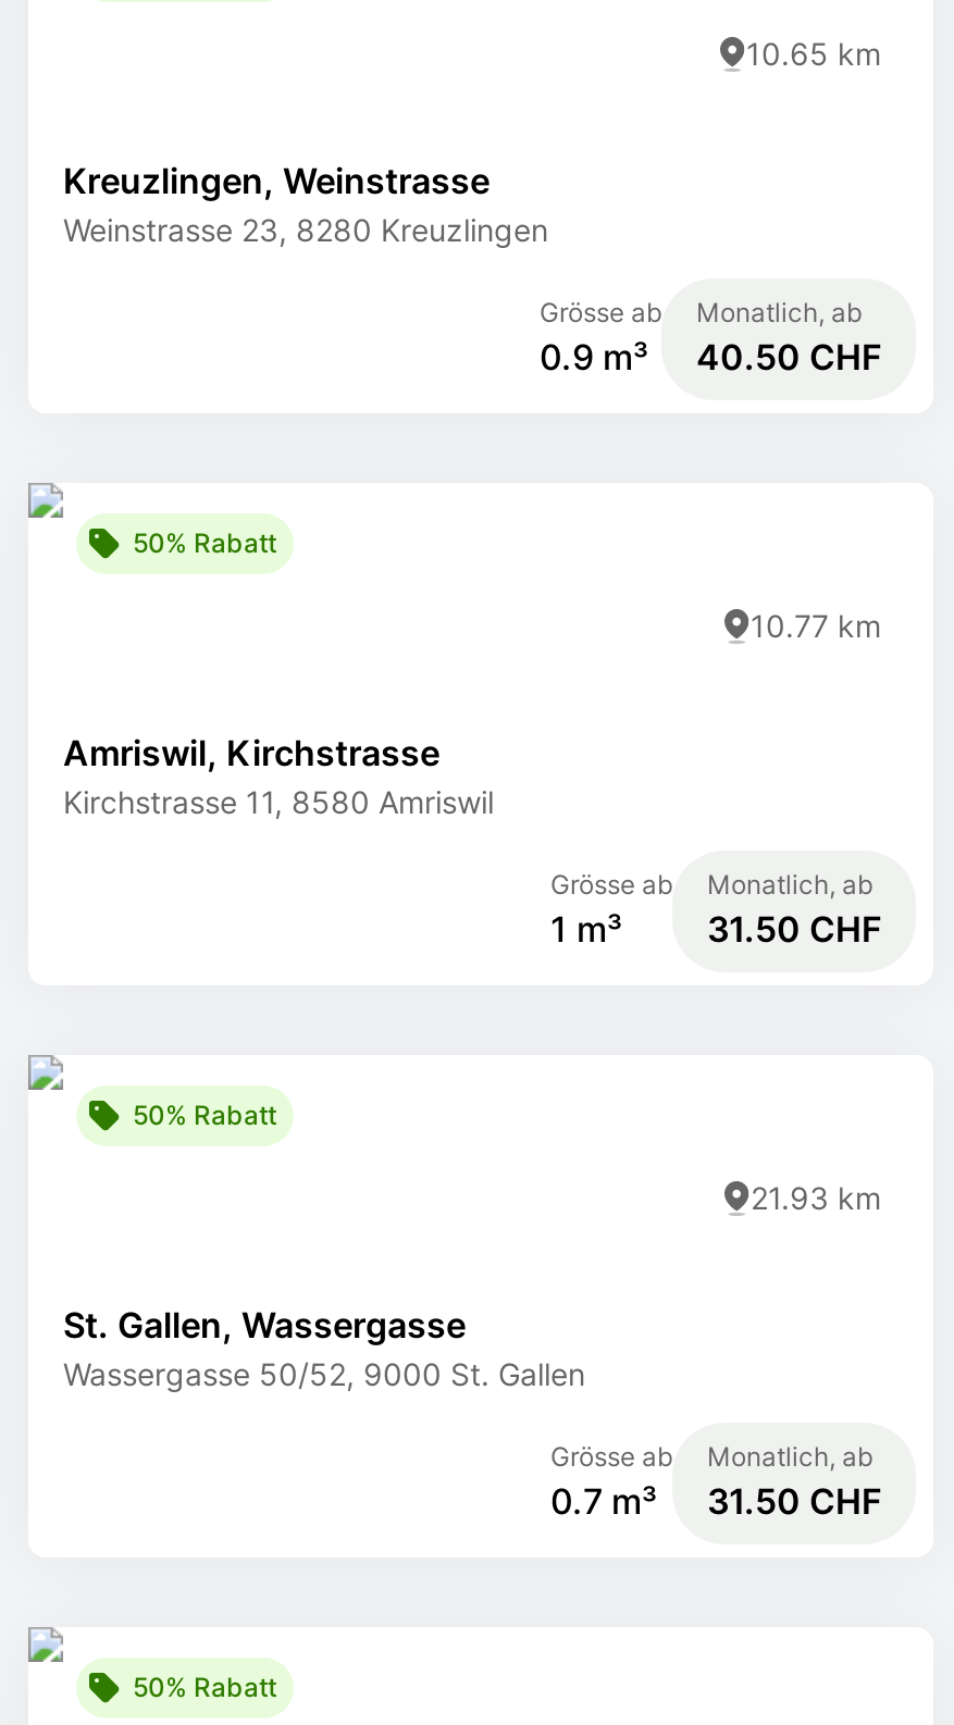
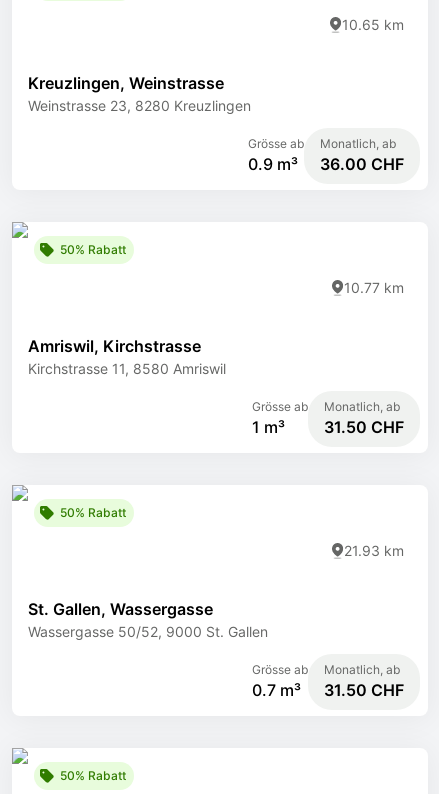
- 40.50 CHF
+ 36.00 CHF
